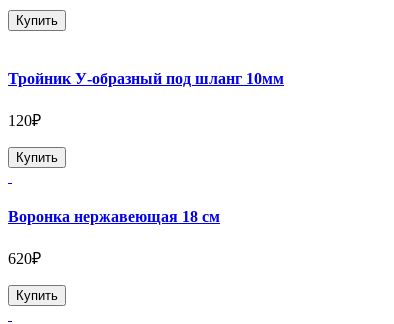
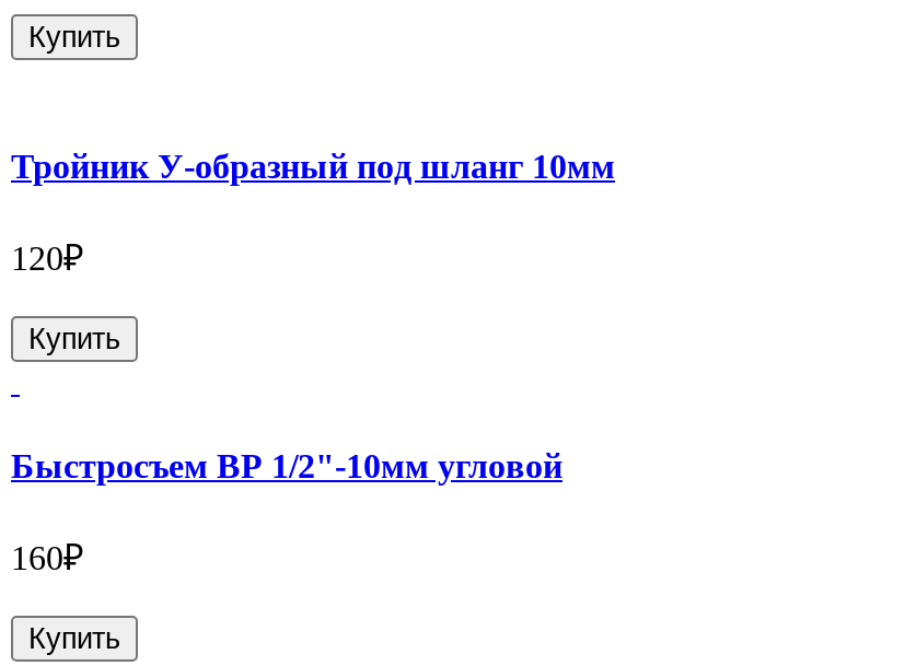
- Воронка нержавеющая 18 см
+ Быстросъем ВР 1/2"-10мм угловой

- 620₽
+ 160₽
